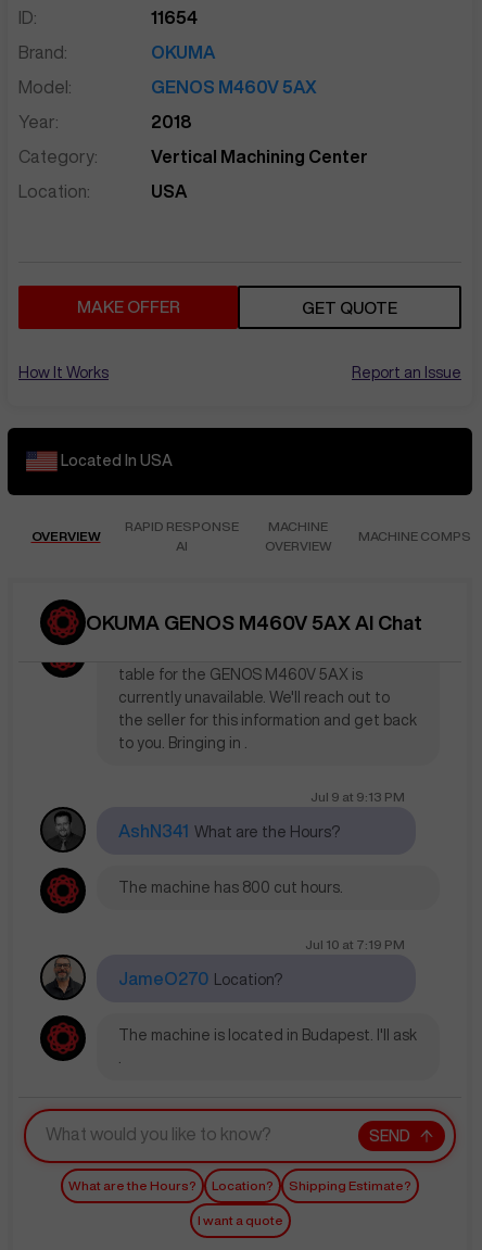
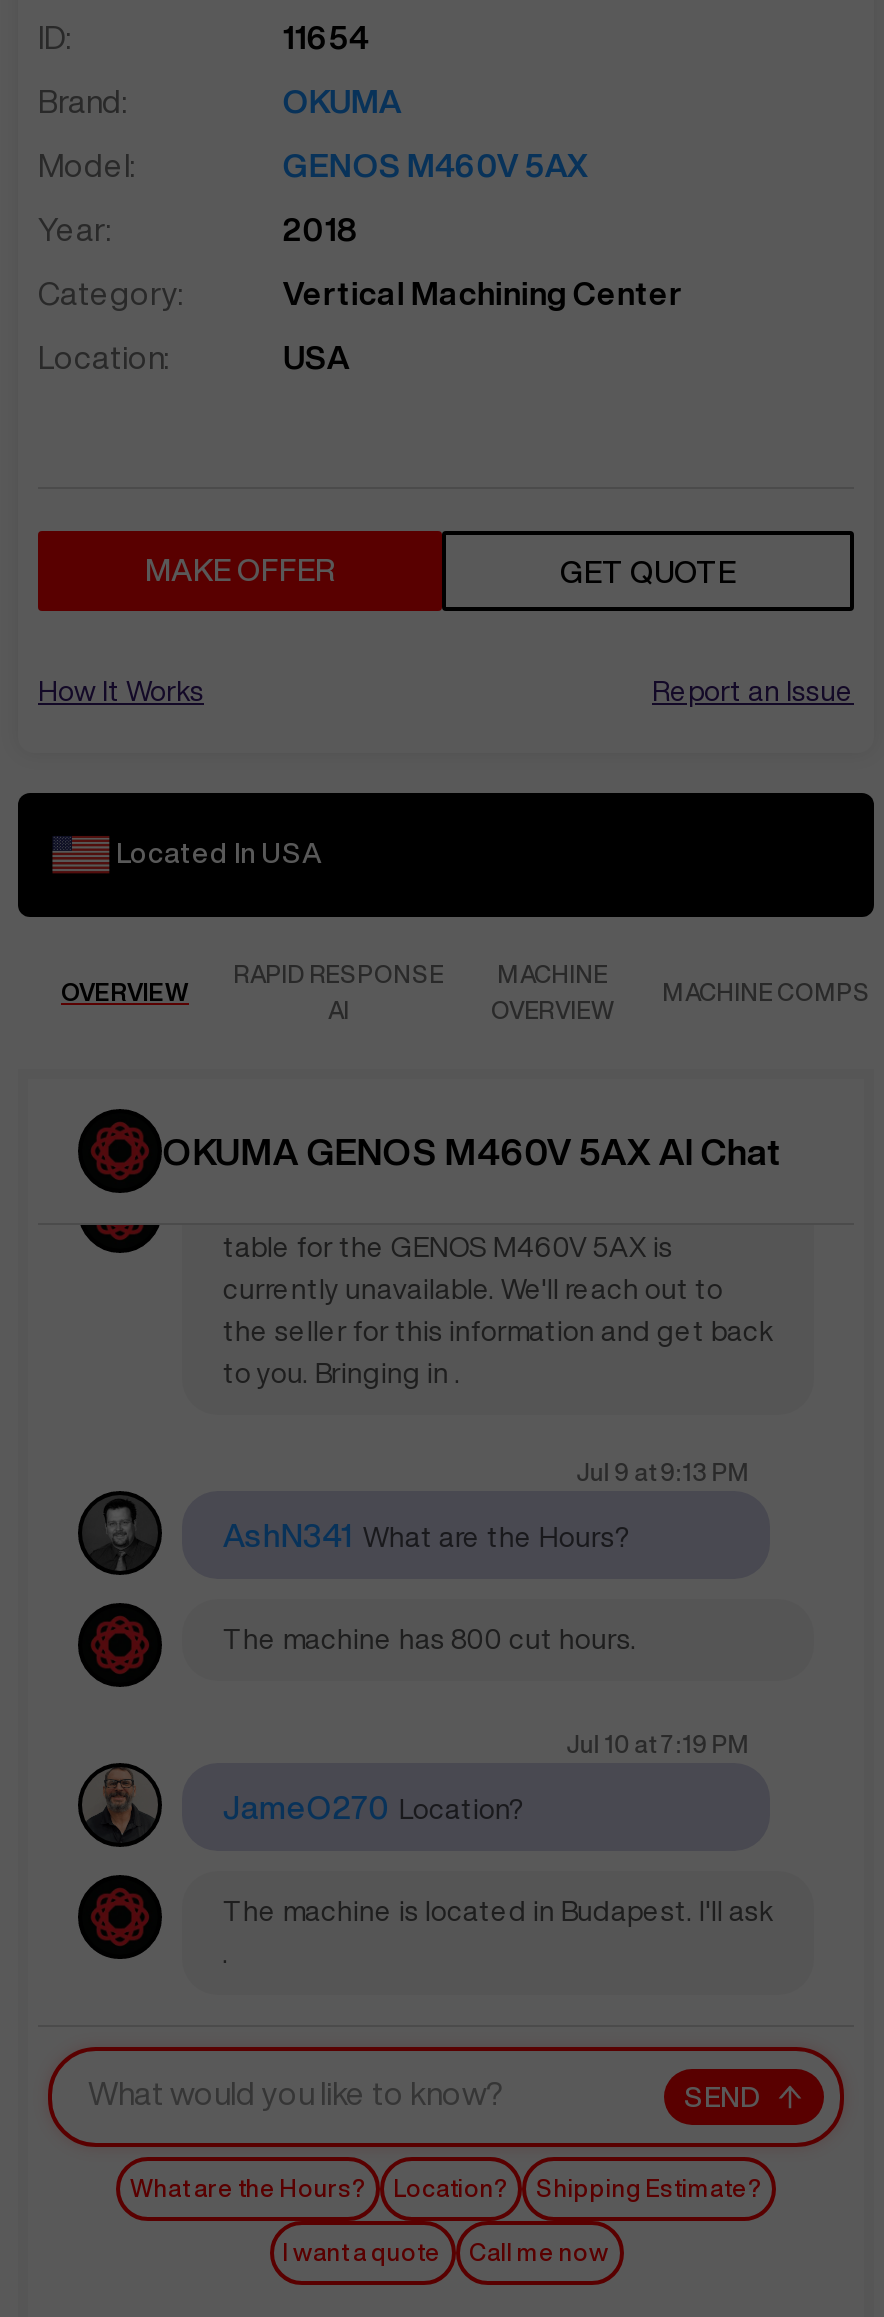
+ Call me now
